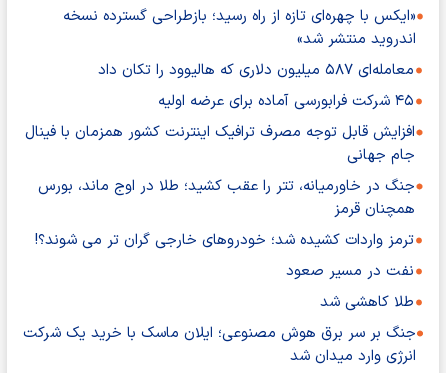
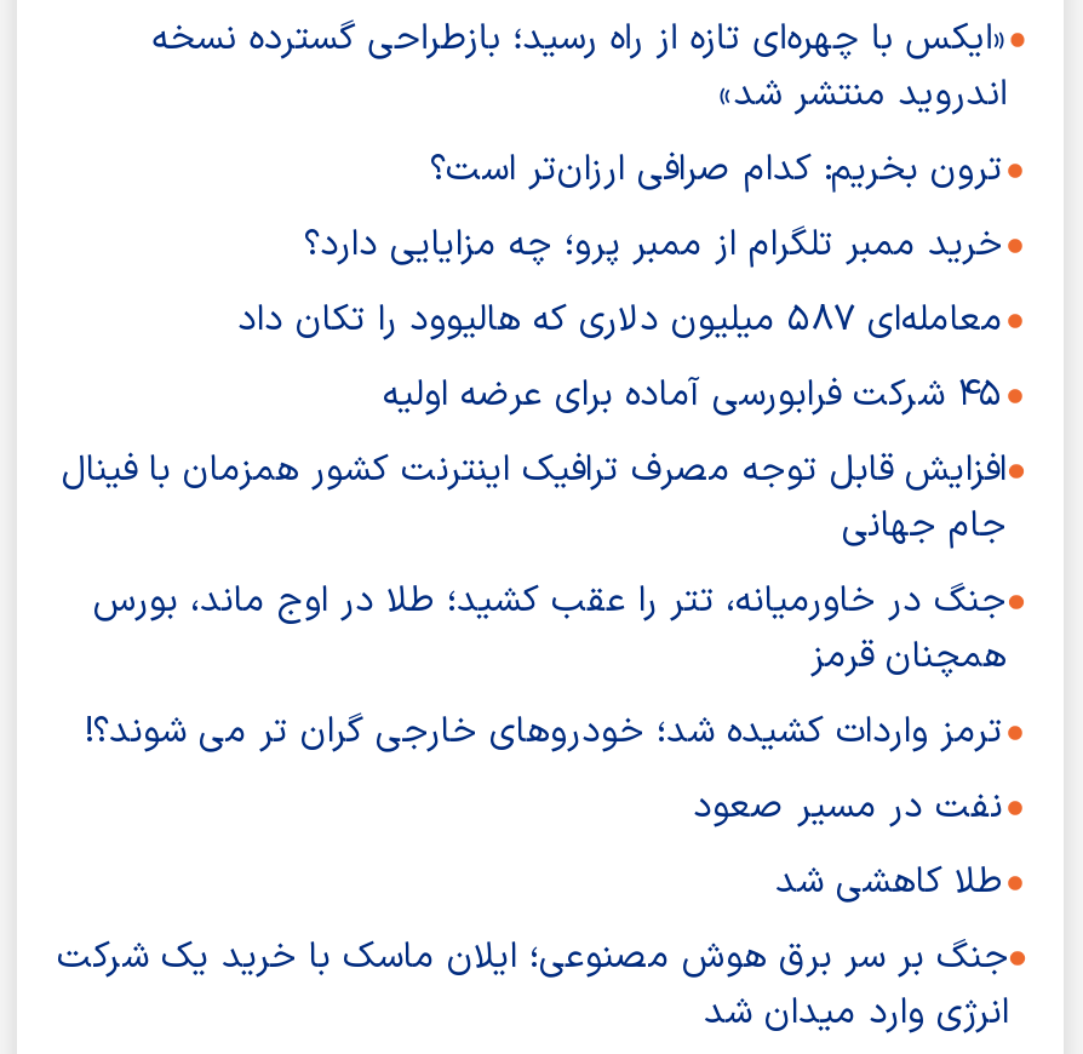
+ ترون بخریم: کدام صرافی ارزان‌تر است؟
+ خرید ممبر تلگرام از ممبر پرو؛ چه مزایایی دارد؟
